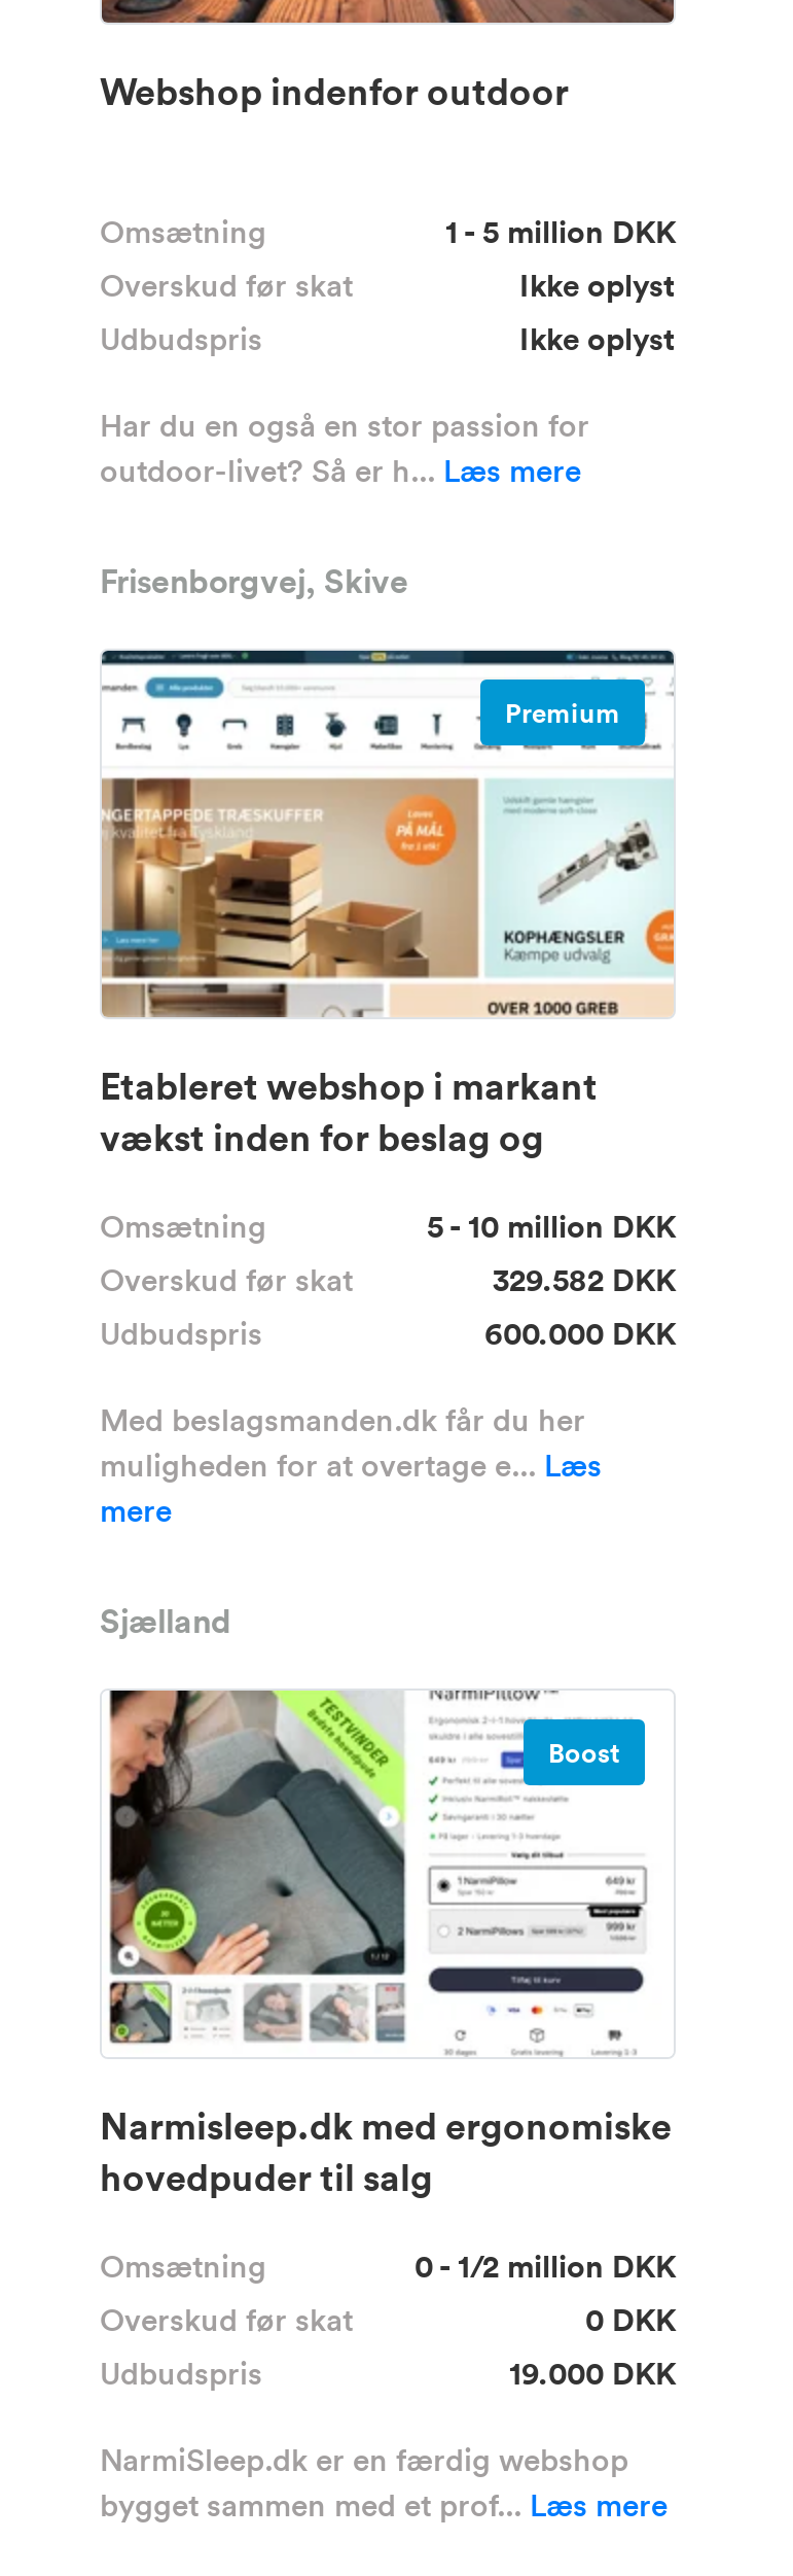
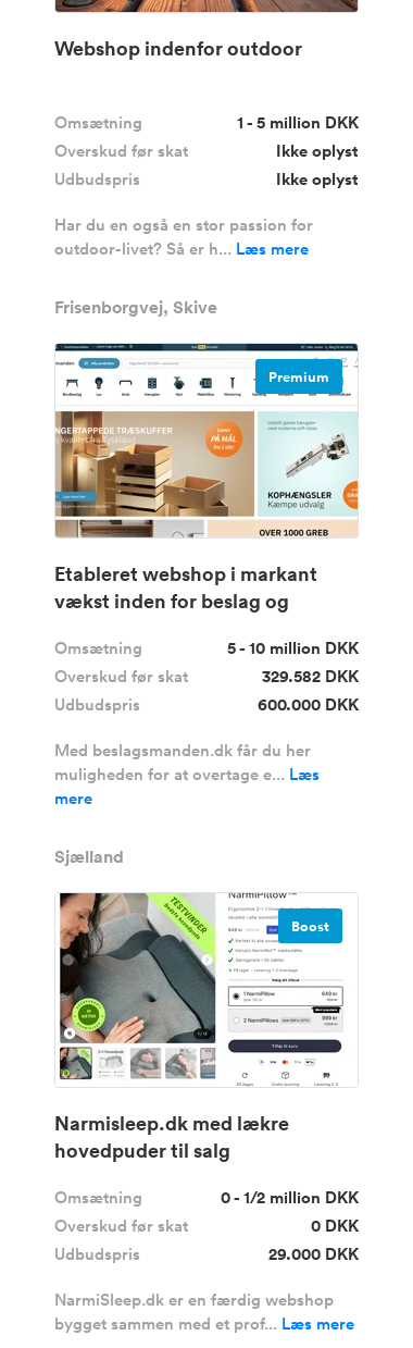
- Narmisleep.dk med ergonomiske
+ Narmisleep.dk med lækre

- 19.000 DKK
+ 29.000 DKK
